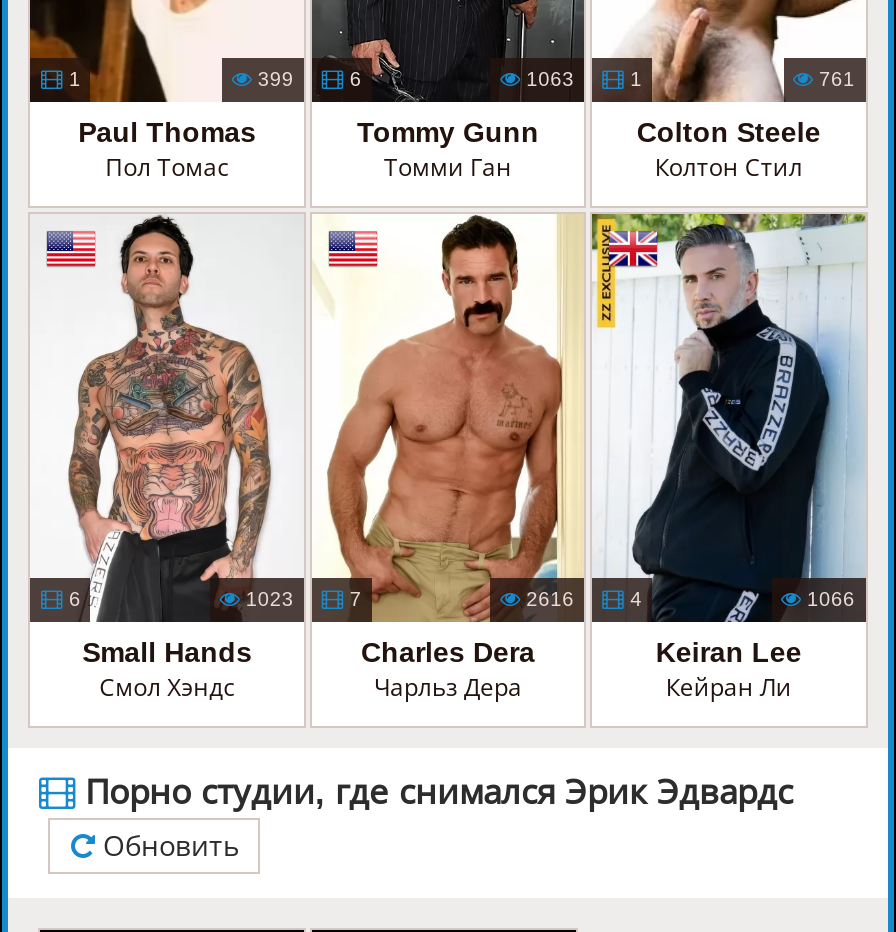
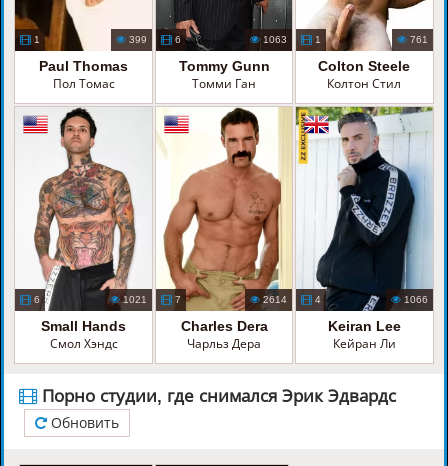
- 1023
+ 1021

- 2616
+ 2614
